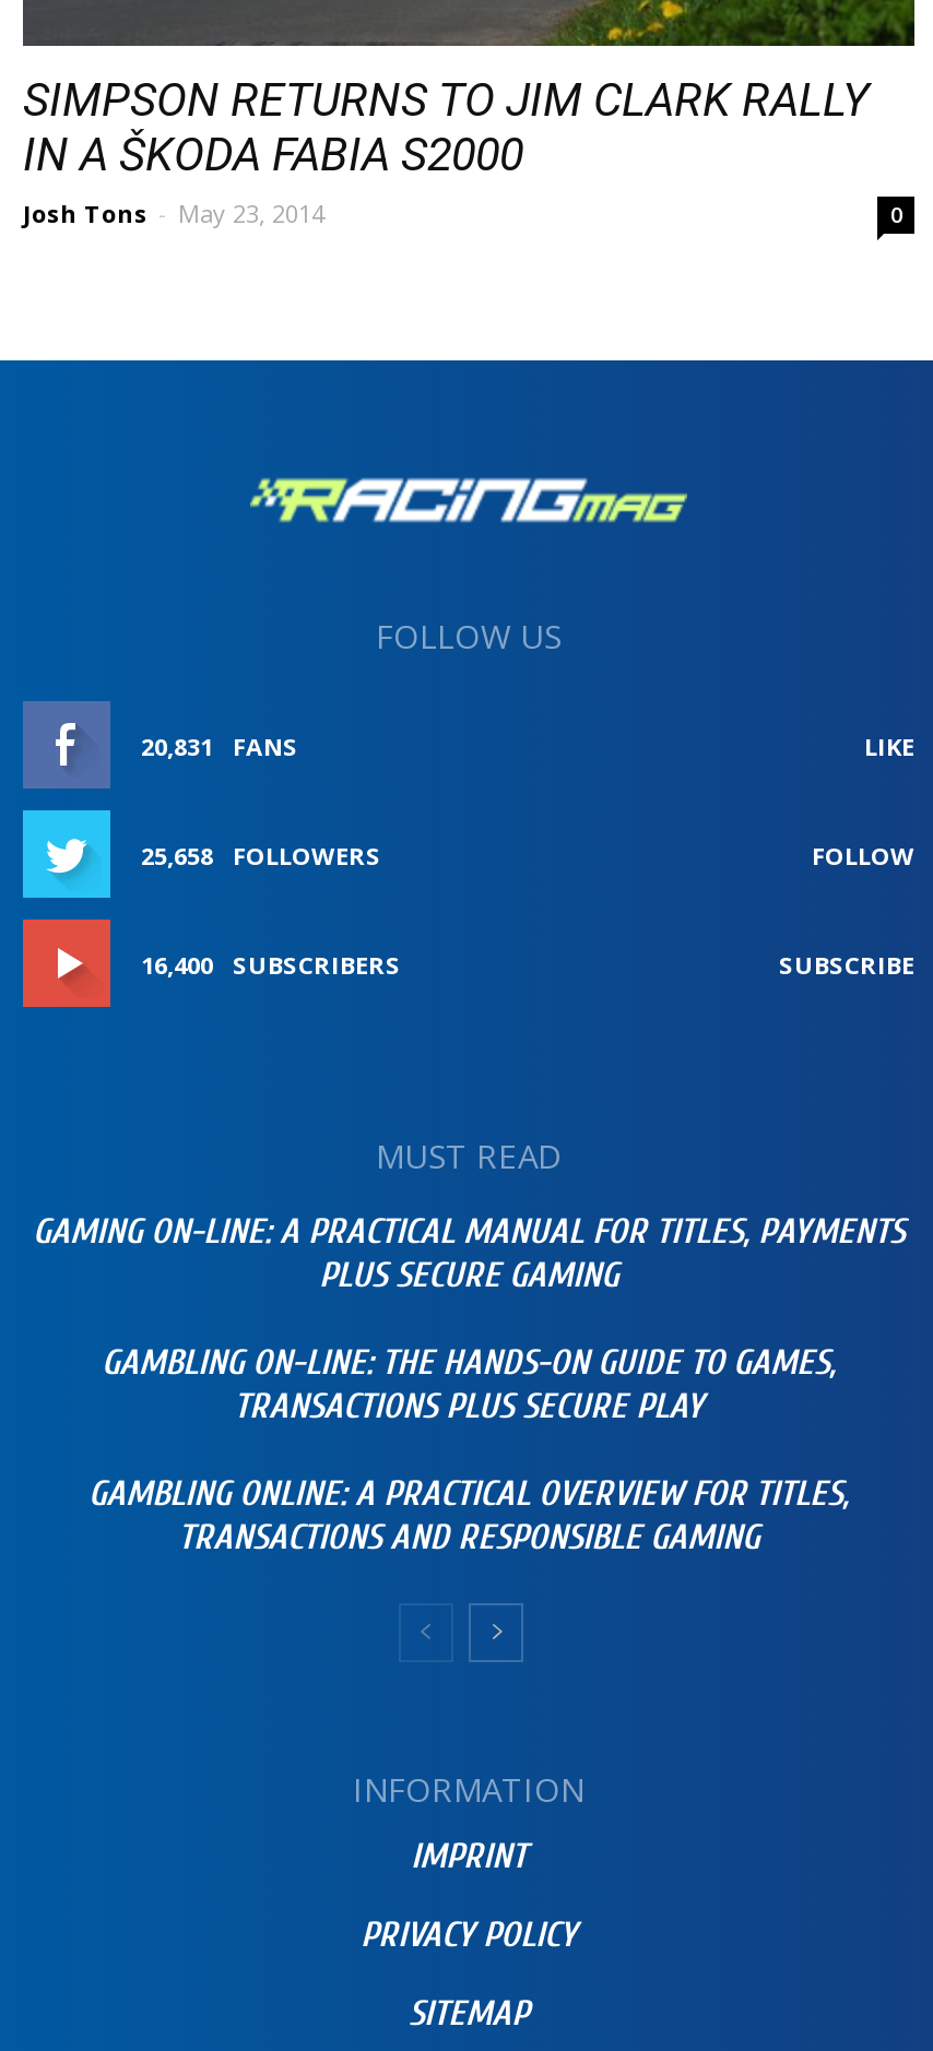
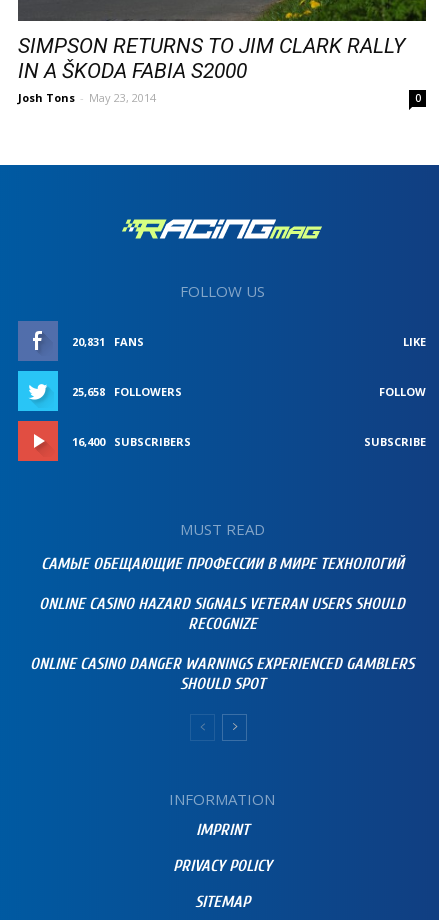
- GAMING ON-LINE: A PRACTICAL MANUAL FOR TITLES, PAYMENTS
- PLUS SECURE GAMING
+ САМЫЕ ОБЕЩАЮЩИЕ ПРОФЕССИИ В МИРЕ ТЕХНОЛОГИЙ

- GAMBLING ON-LINE: THE HANDS-ON GUIDE TO GAMES,
- TRANSACTIONS PLUS SECURE PLAY
+ ONLINE CASINO HAZARD SIGNALS VETERAN USERS SHOULD
+ RECOGNIZE

- GAMBLING ONLINE: A PRACTICAL OVERVIEW FOR TITLES,
- TRANSACTIONS AND RESPONSIBLE GAMING
+ ONLINE CASINO DANGER WARNINGS EXPERIENCED GAMBLERS
+ SHOULD SPOT
